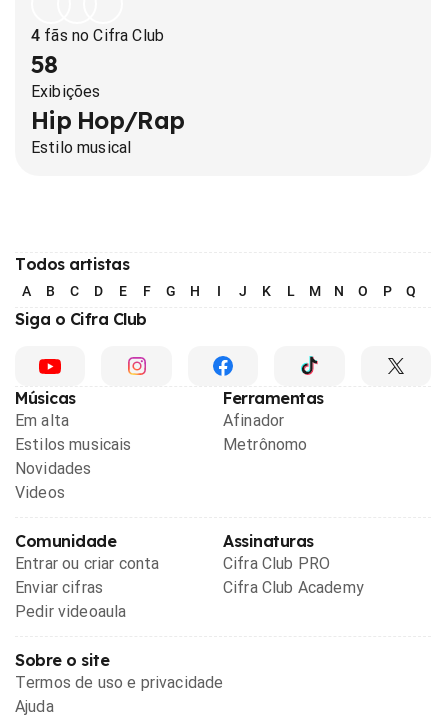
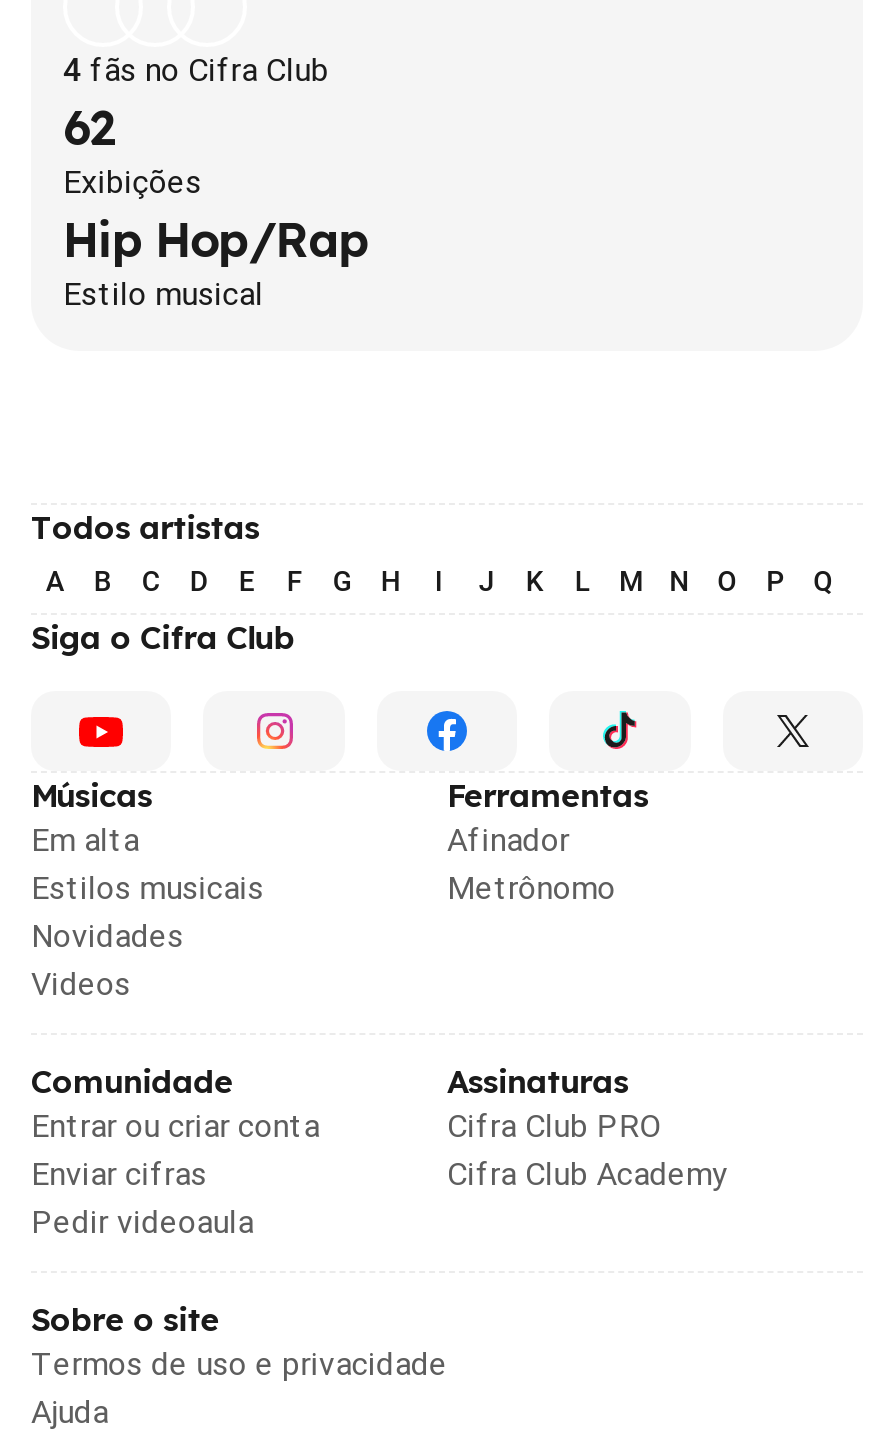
- 58
+ 62
